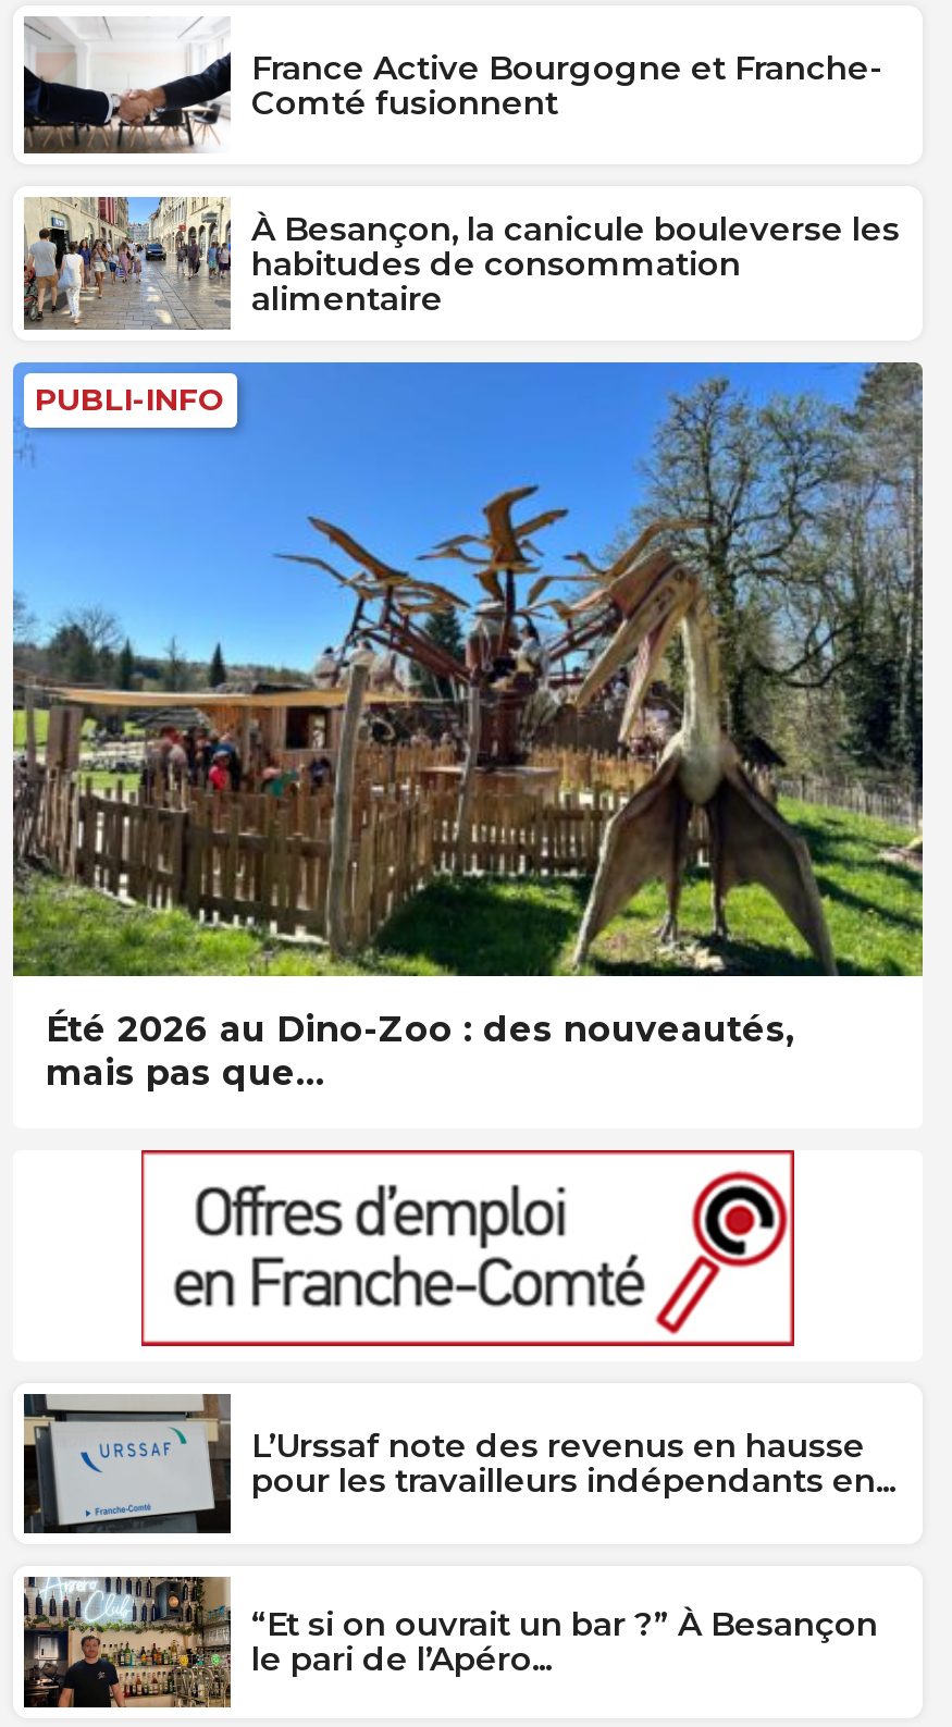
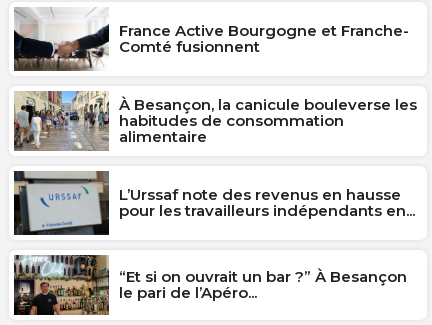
- [image]
- PUBLI-INFO

- Été 2026 au Dino-Zoo : des nouveautés,
- mais pas que…

- [image]
